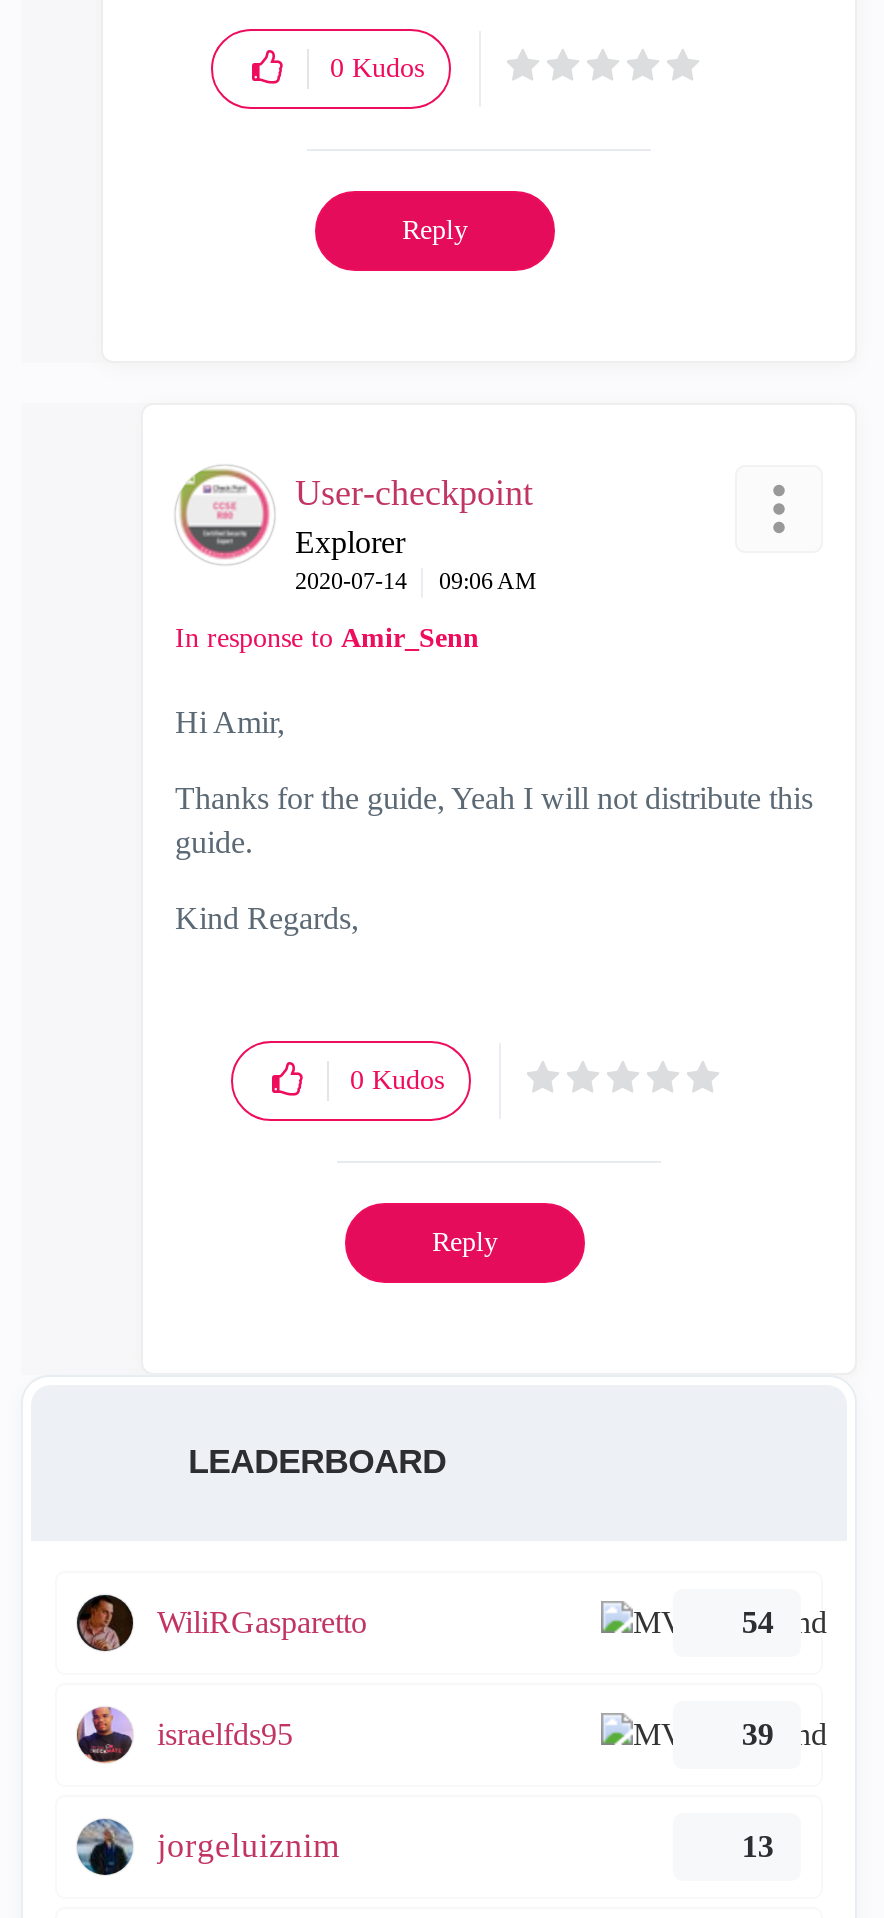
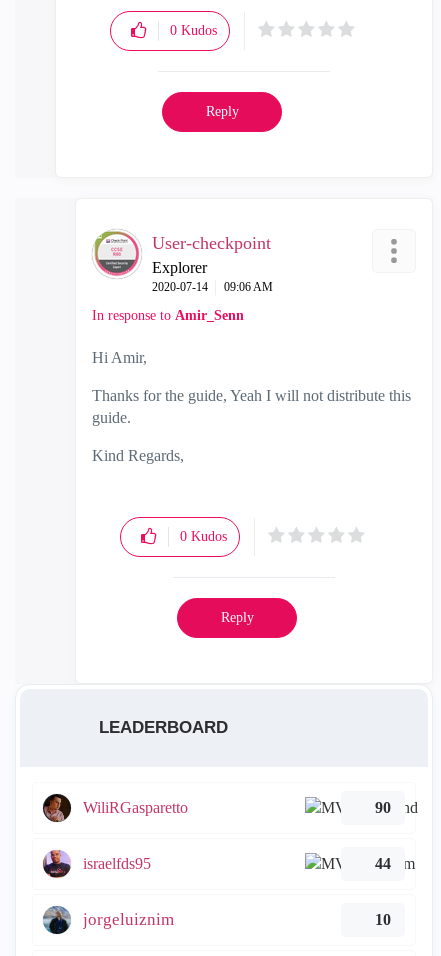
- 54
+ 90

- 39
+ 44

- 13
+ 10
